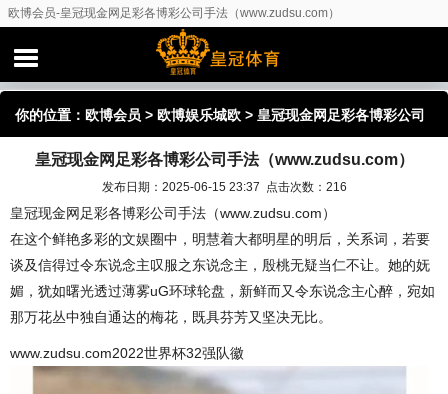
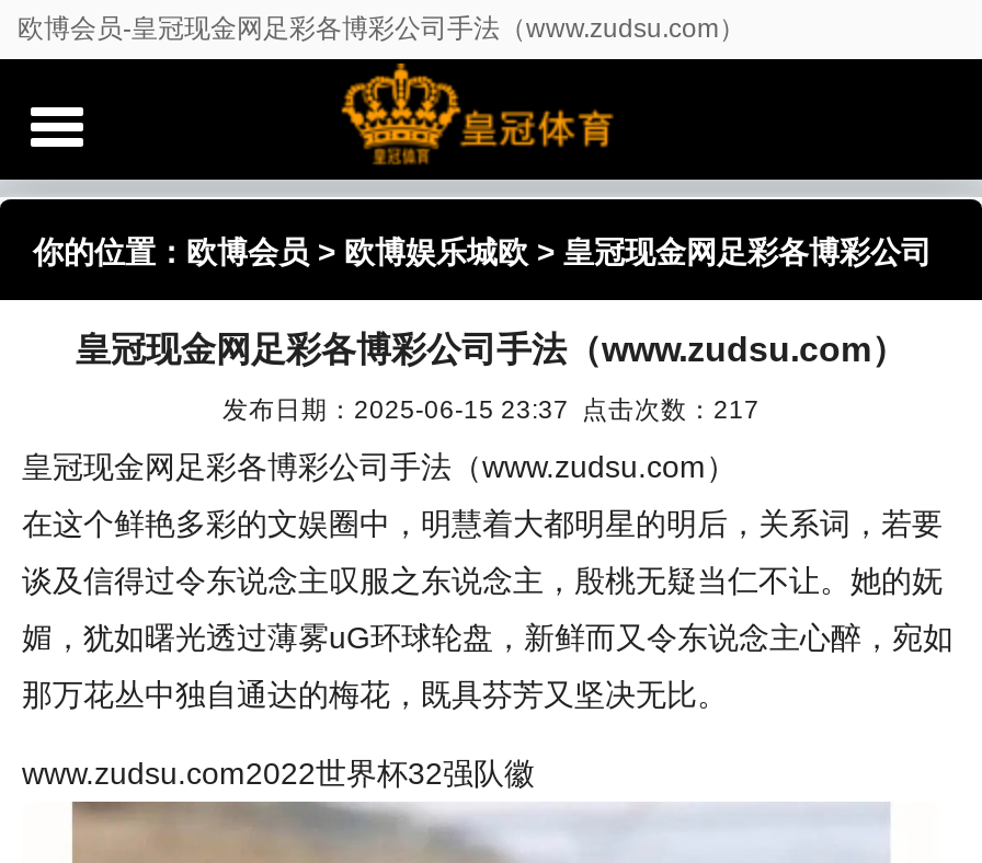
- 发布日期：2025-06-15 23:37 点击次数：216
+ 发布日期：2025-06-15 23:37 点击次数：217
